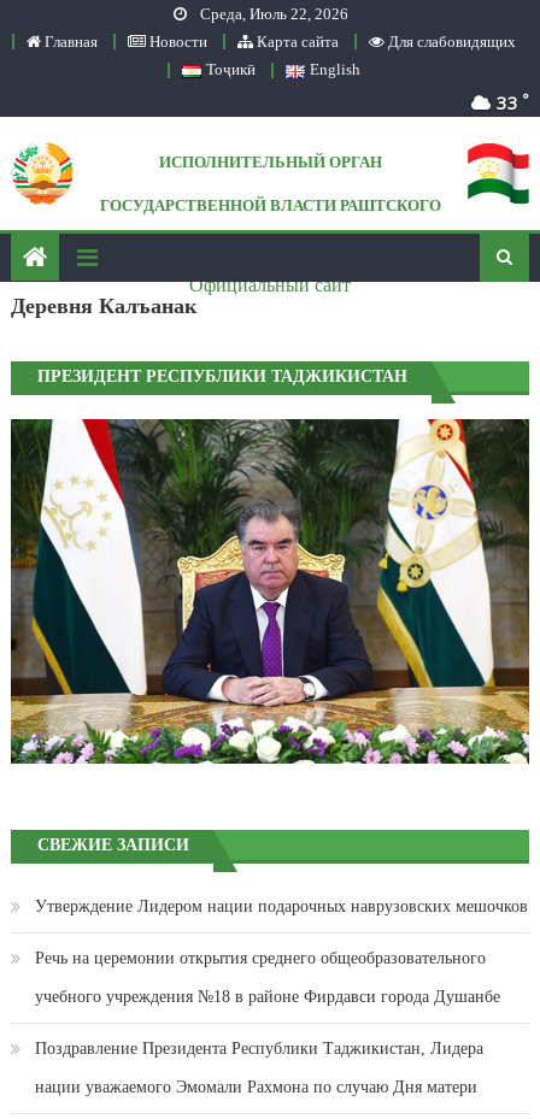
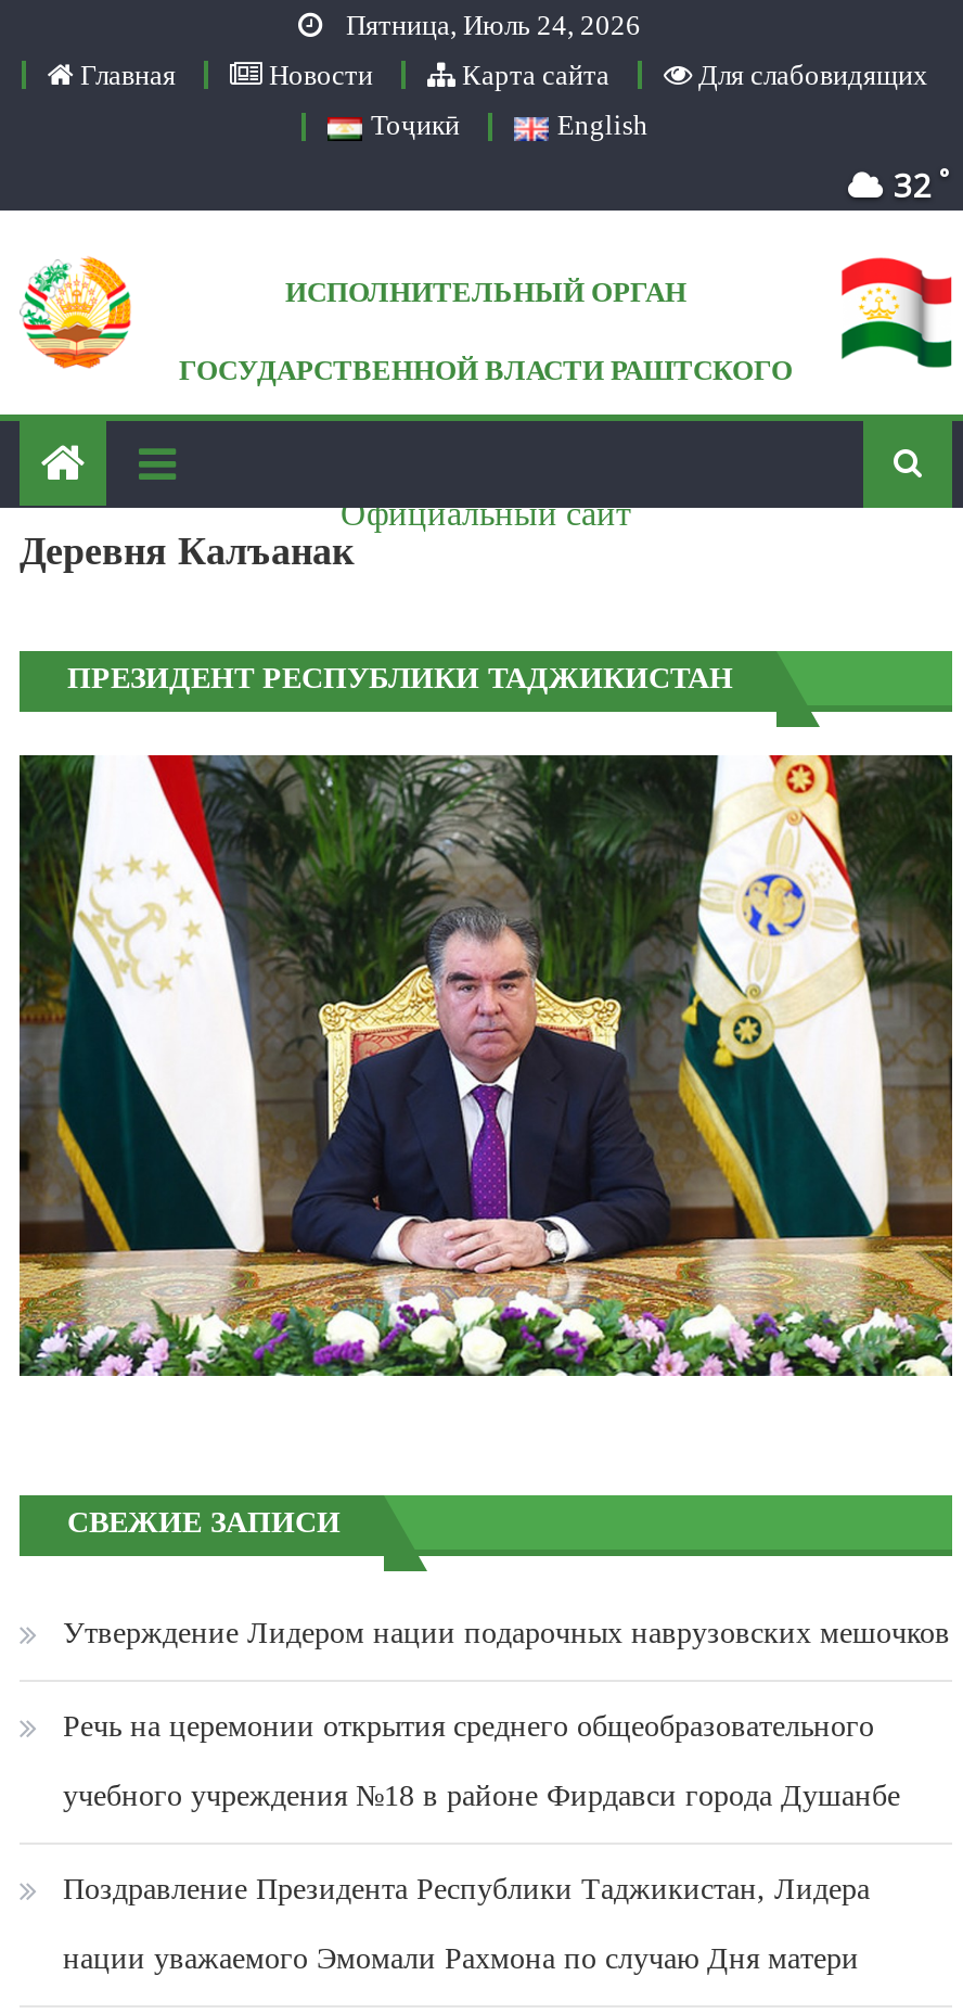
- Среда, Июль 22, 2026
+ Пятница, Июль 24, 2026

- 33 °
+ 32 °
